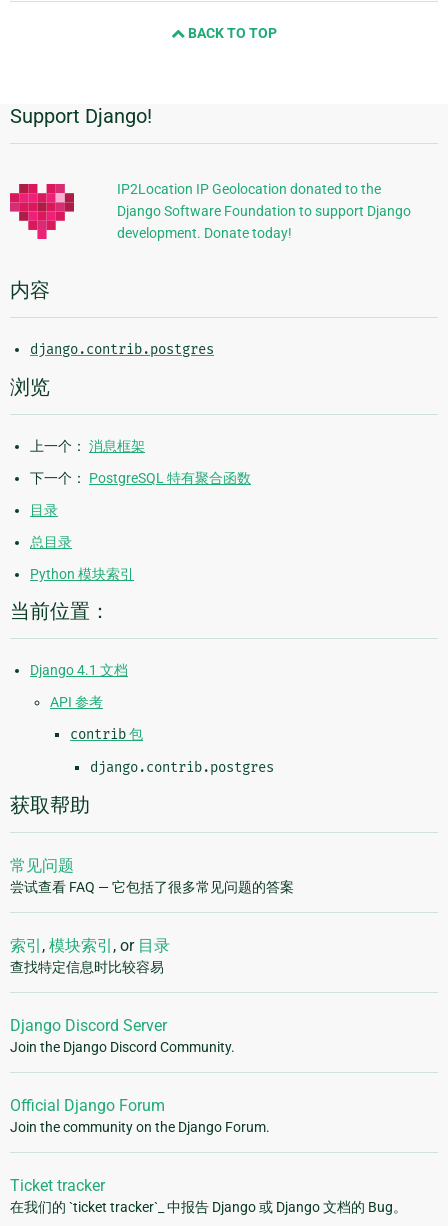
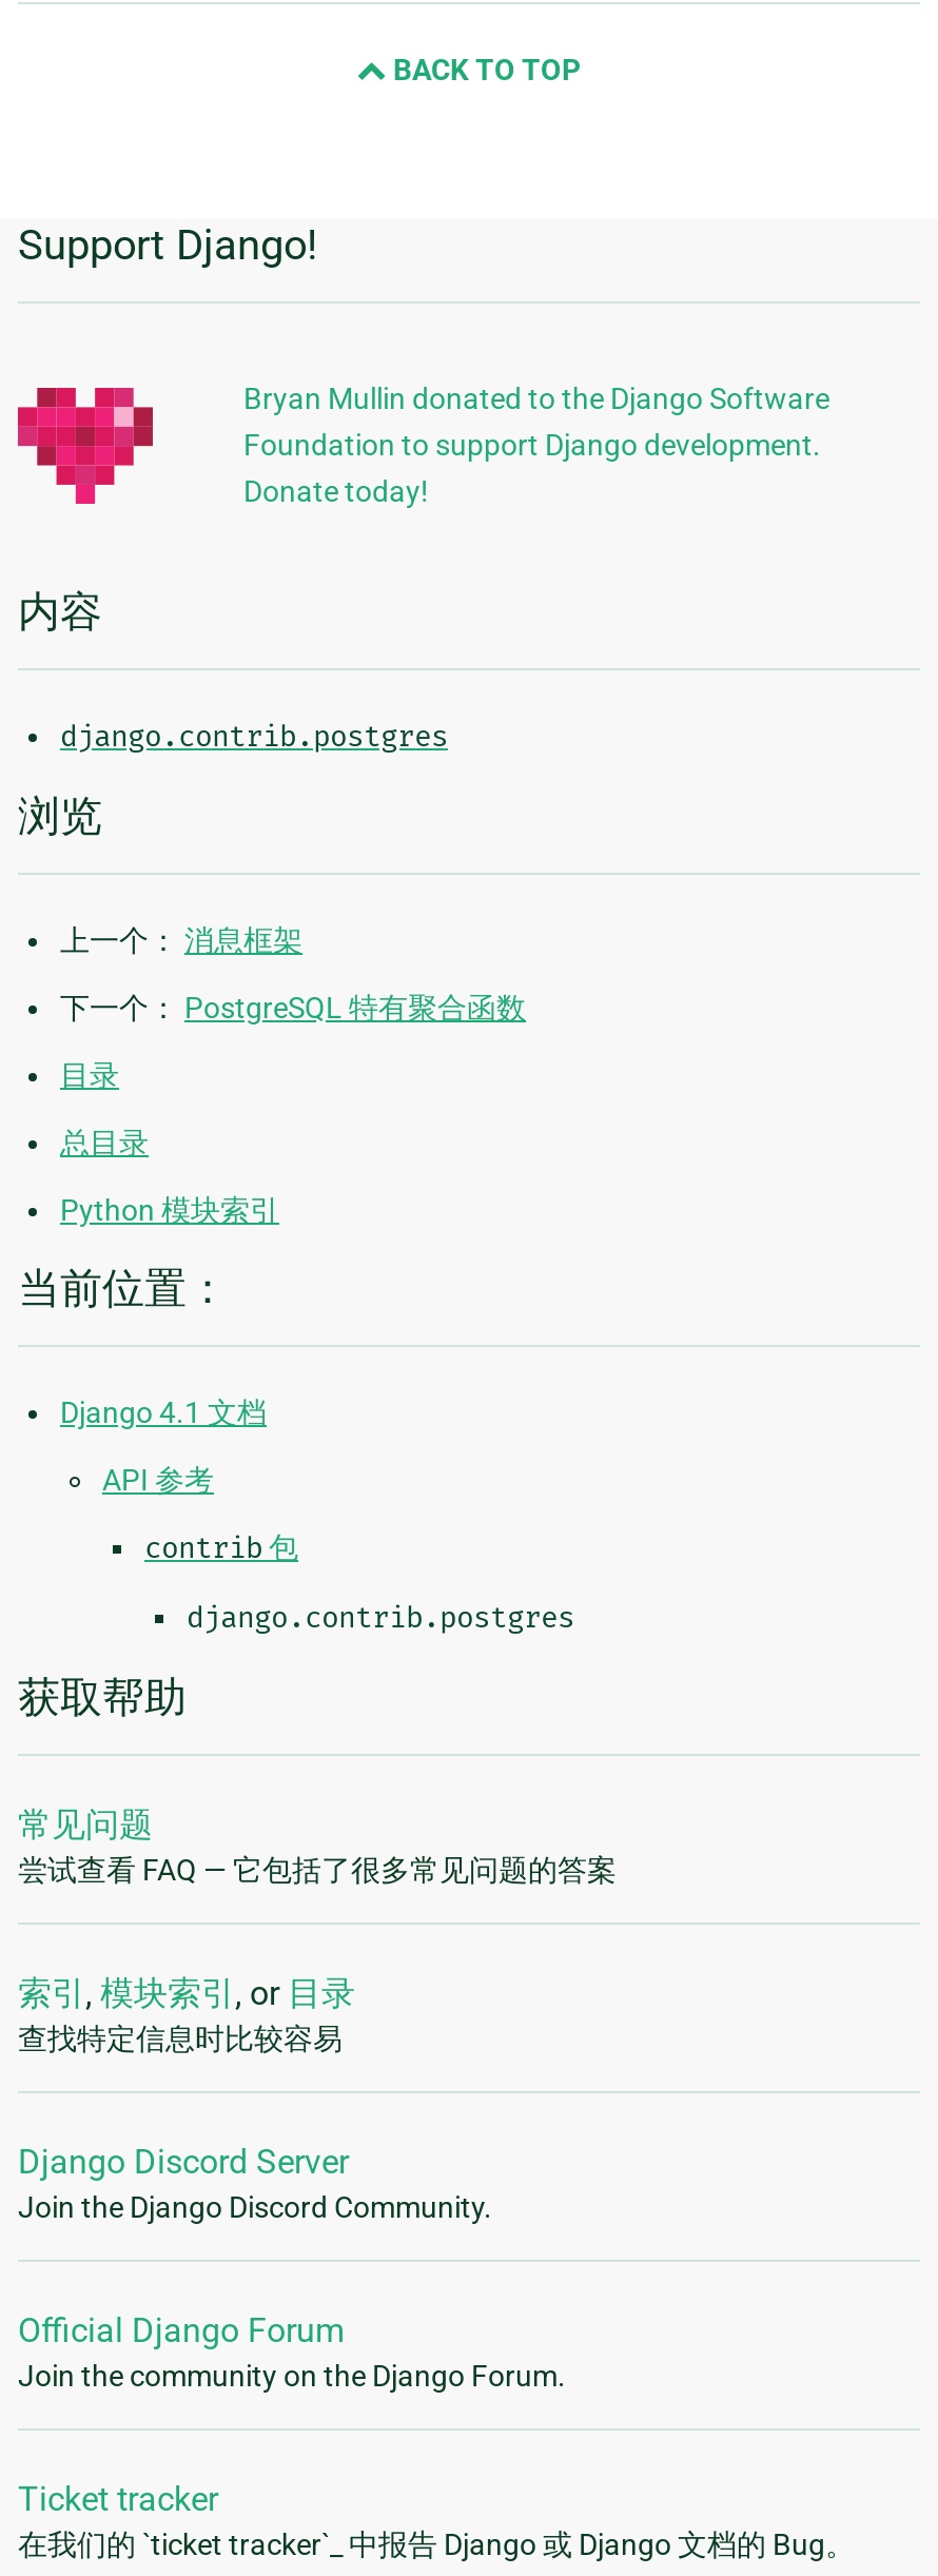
- IP2Location IP Geolocation donated to the
- Django Software Foundation to support Django
- development. Donate today!
+ Bryan Mullin donated to the Django Software
+ Foundation to support Django development.
+ Donate today!
